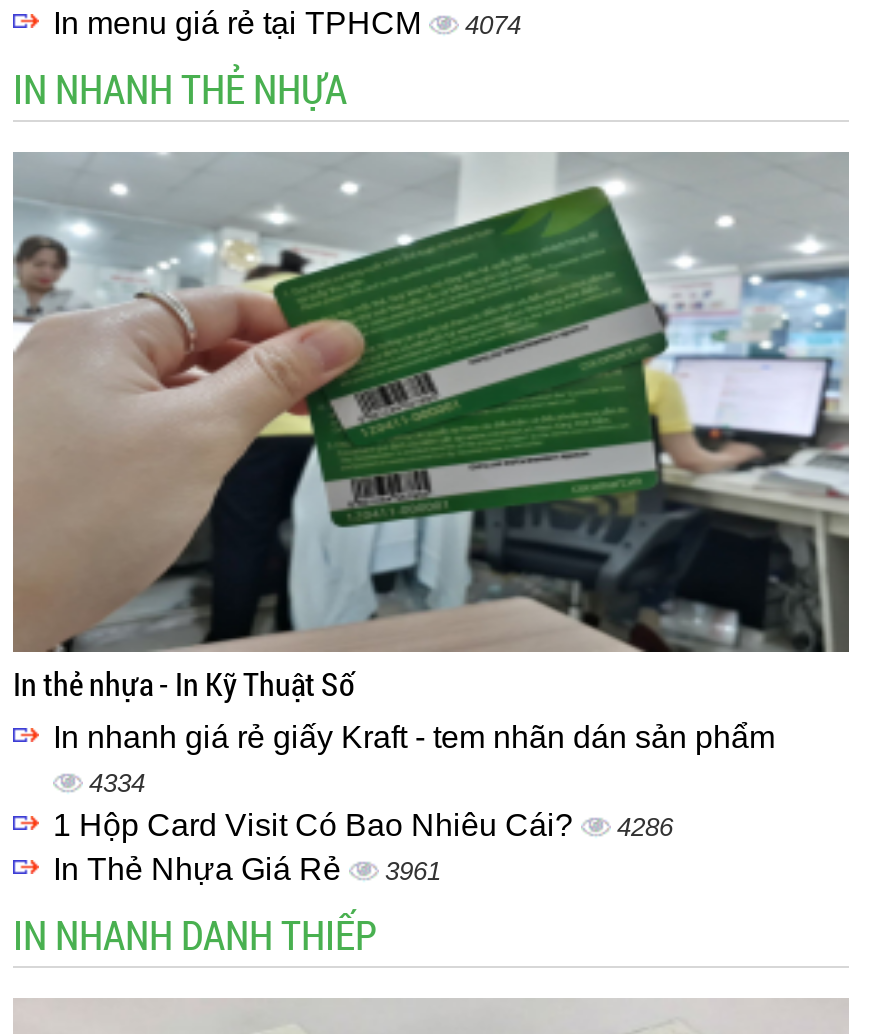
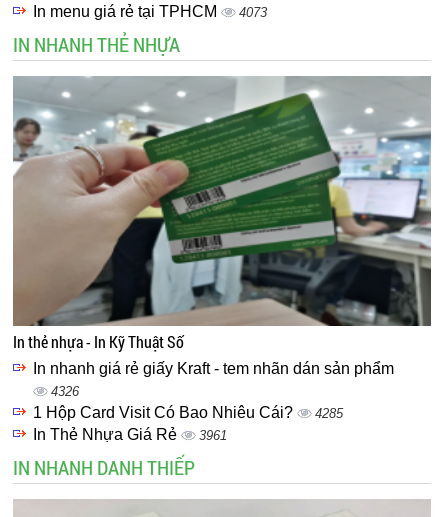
- In menu giá rẻ tại TPHCM 4074
+ In menu giá rẻ tại TPHCM 4073

- 4334
+ 4326

- 1 Hộp Card Visit Có Bao Nhiêu Cái? 4286
+ 1 Hộp Card Visit Có Bao Nhiêu Cái? 4285
